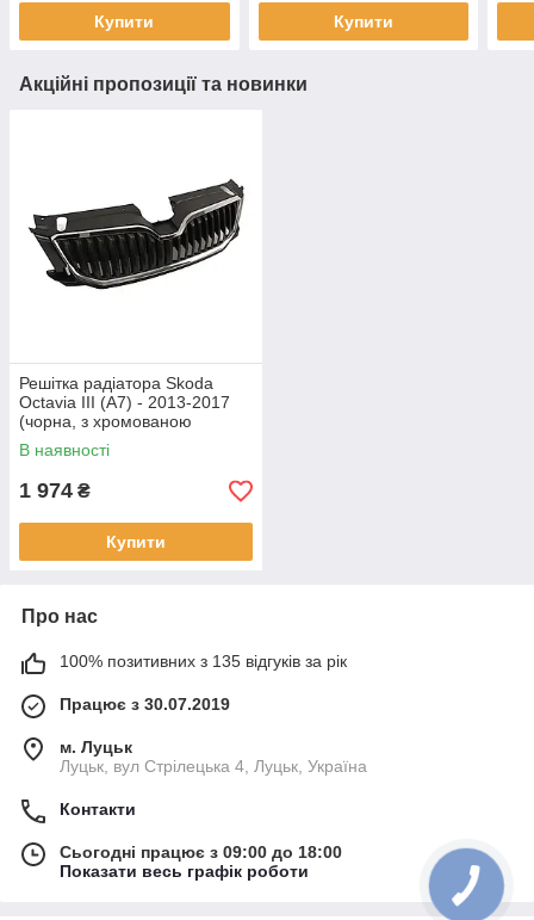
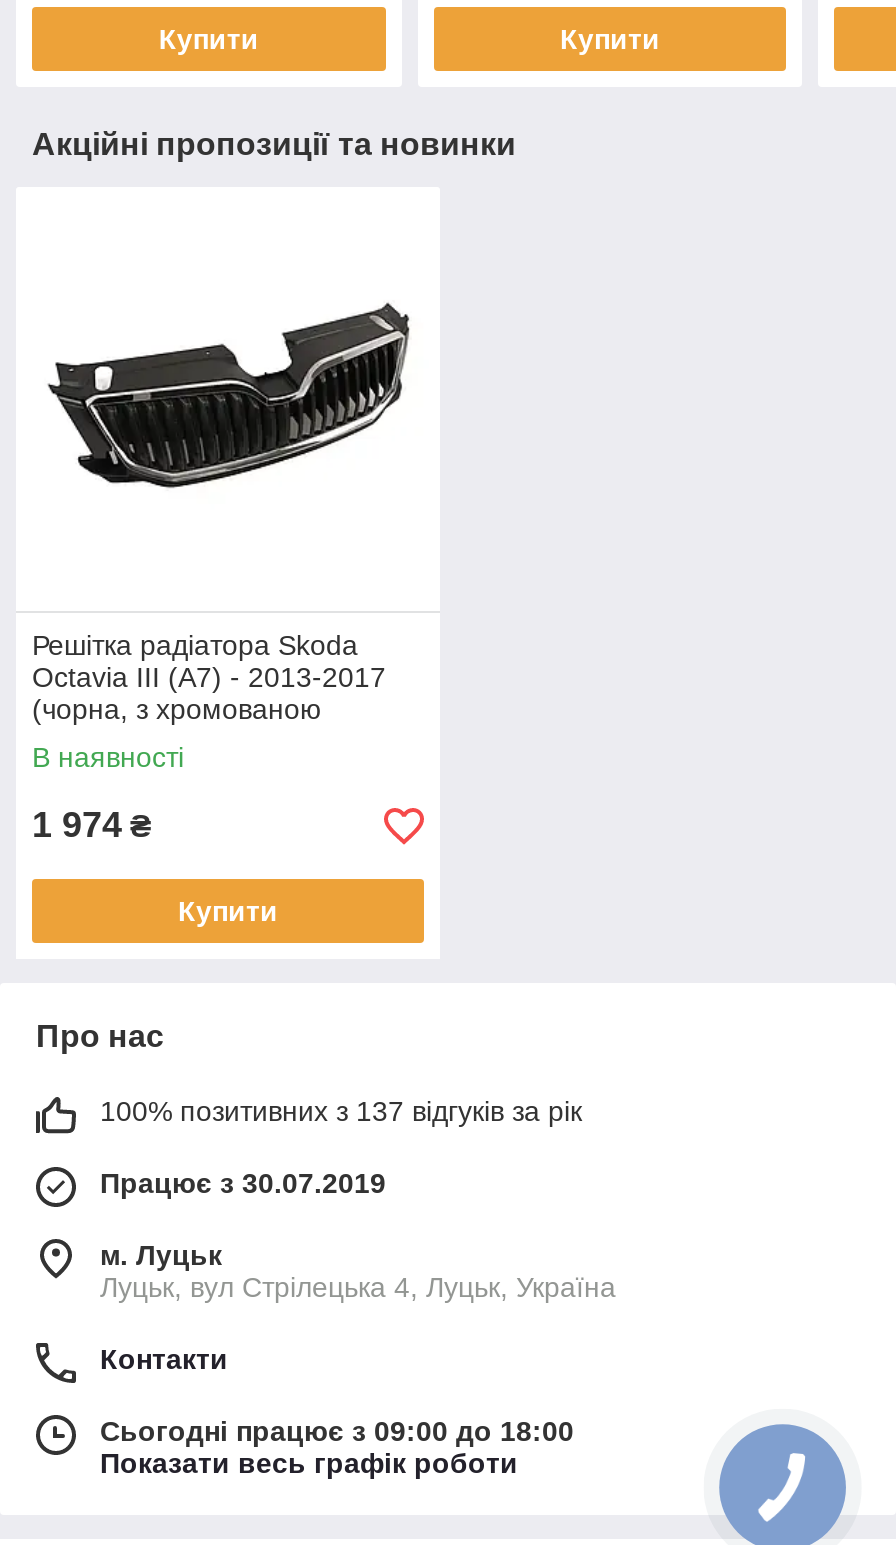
- 100% позитивних з 135 відгуків за рік
+ 100% позитивних з 137 відгуків за рік
